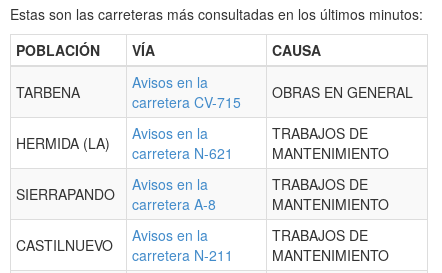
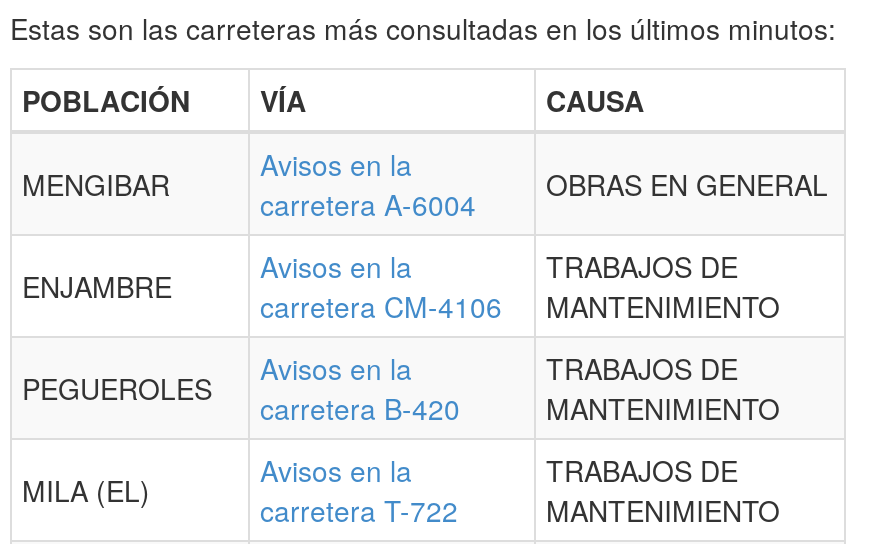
- TARBENA
+ MENGIBAR

- carretera CV-715 OBRAS EN GENERAL
+ carretera A-6004 OBRAS EN GENERAL

- HERMIDA (LA)
+ ENJAMBRE

- carretera N-621
+ carretera CM-4106

- SIERRAPANDO
+ PEGUEROLES

- carretera A-8
+ carretera B-420

- CASTILNUEVO
+ MILA (EL)

- carretera N-211
+ carretera T-722
